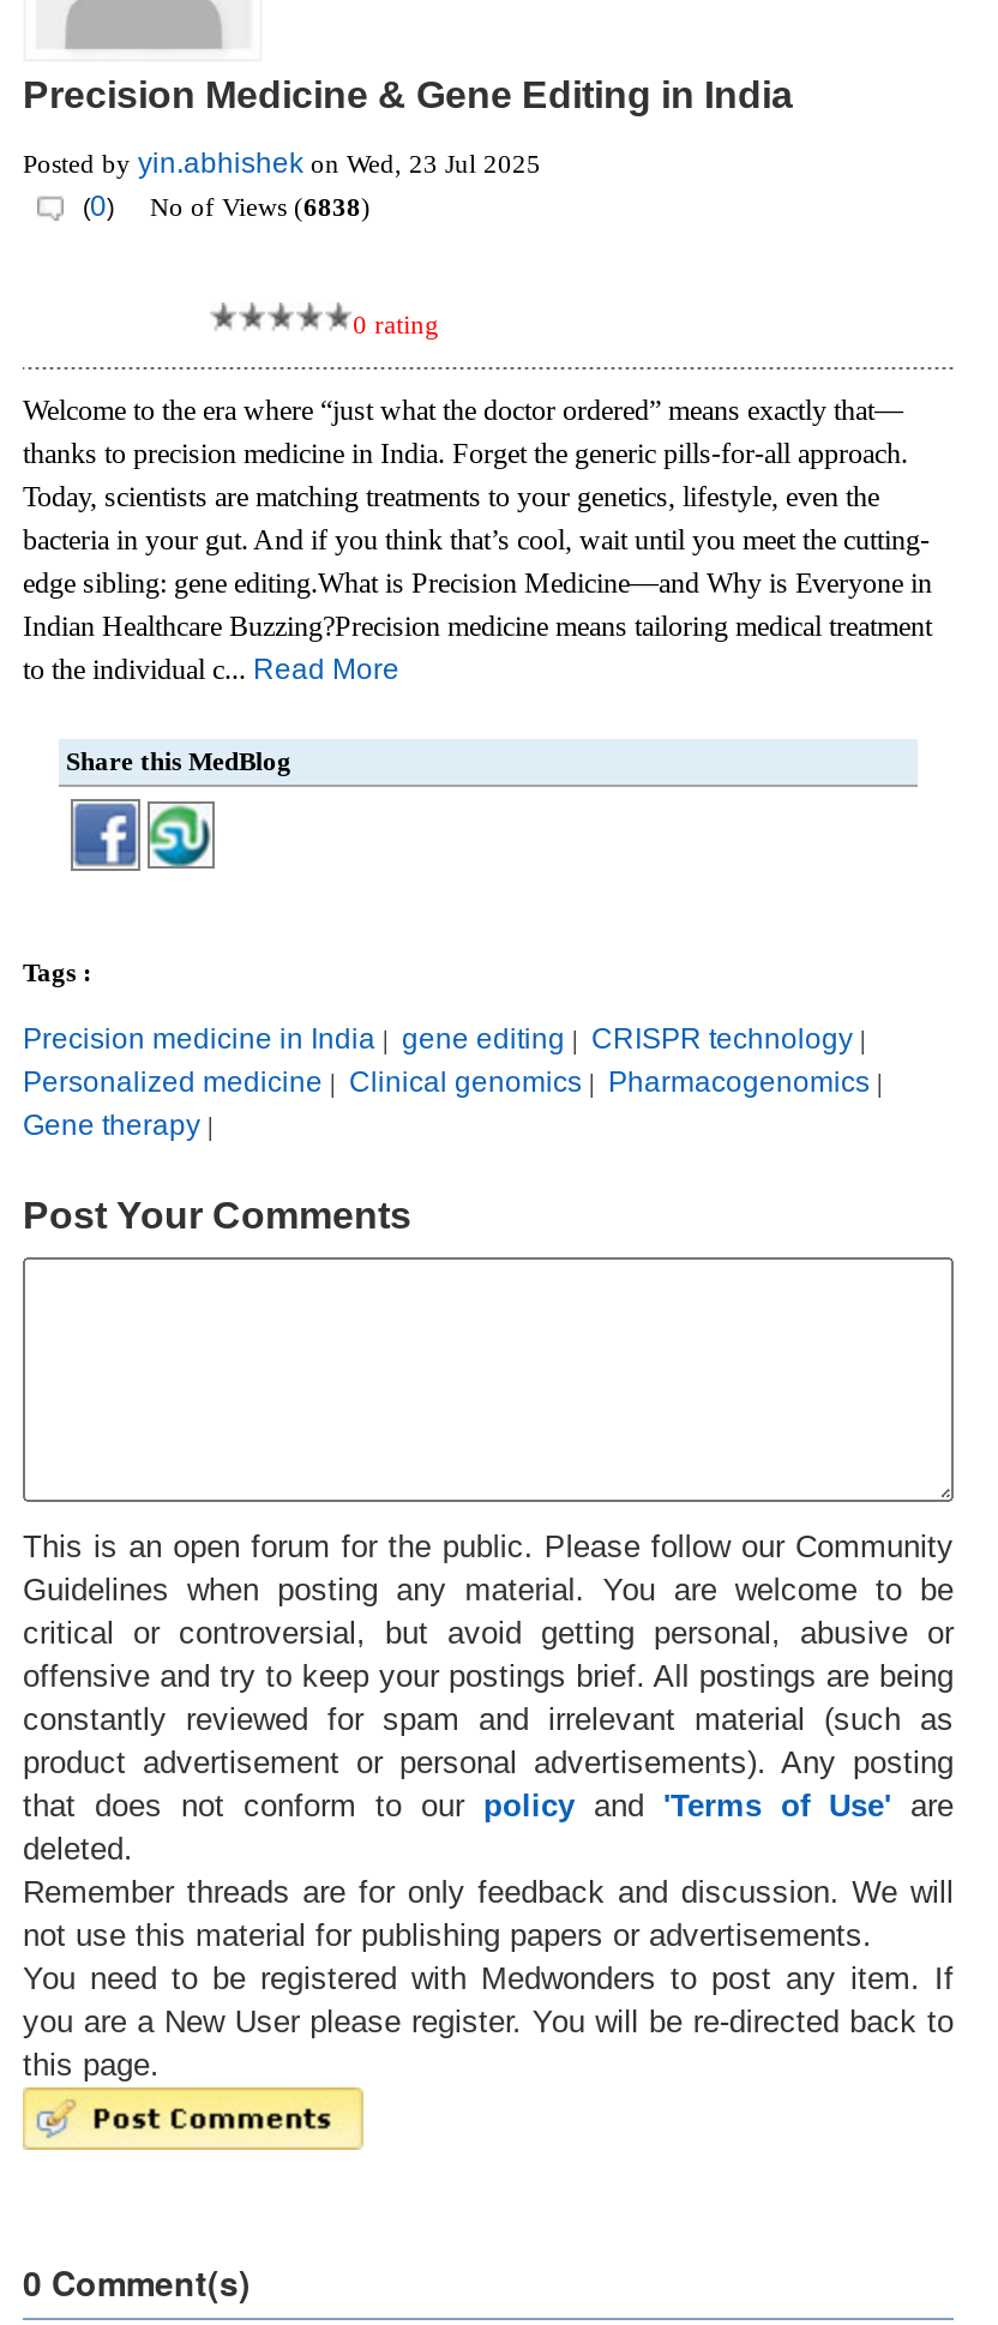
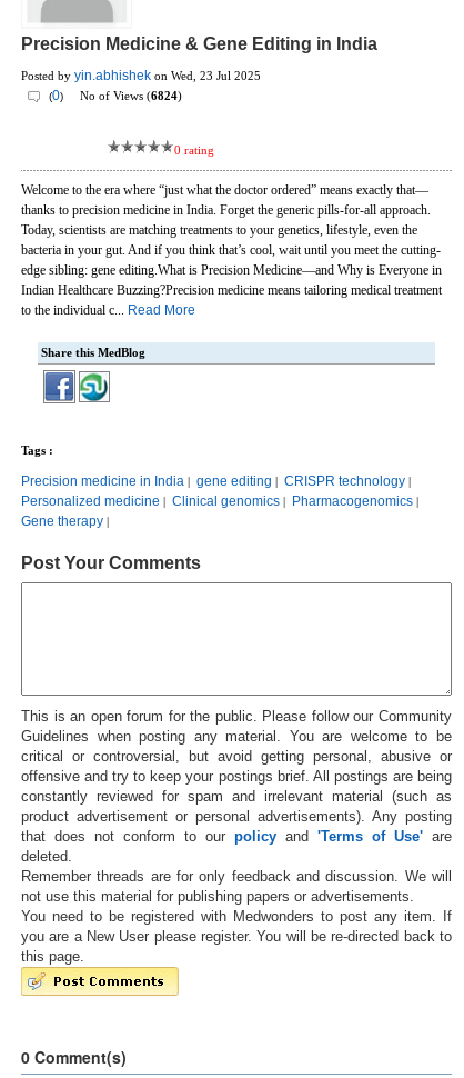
- (0) No of Views (6838)
+ (0) No of Views (6824)
